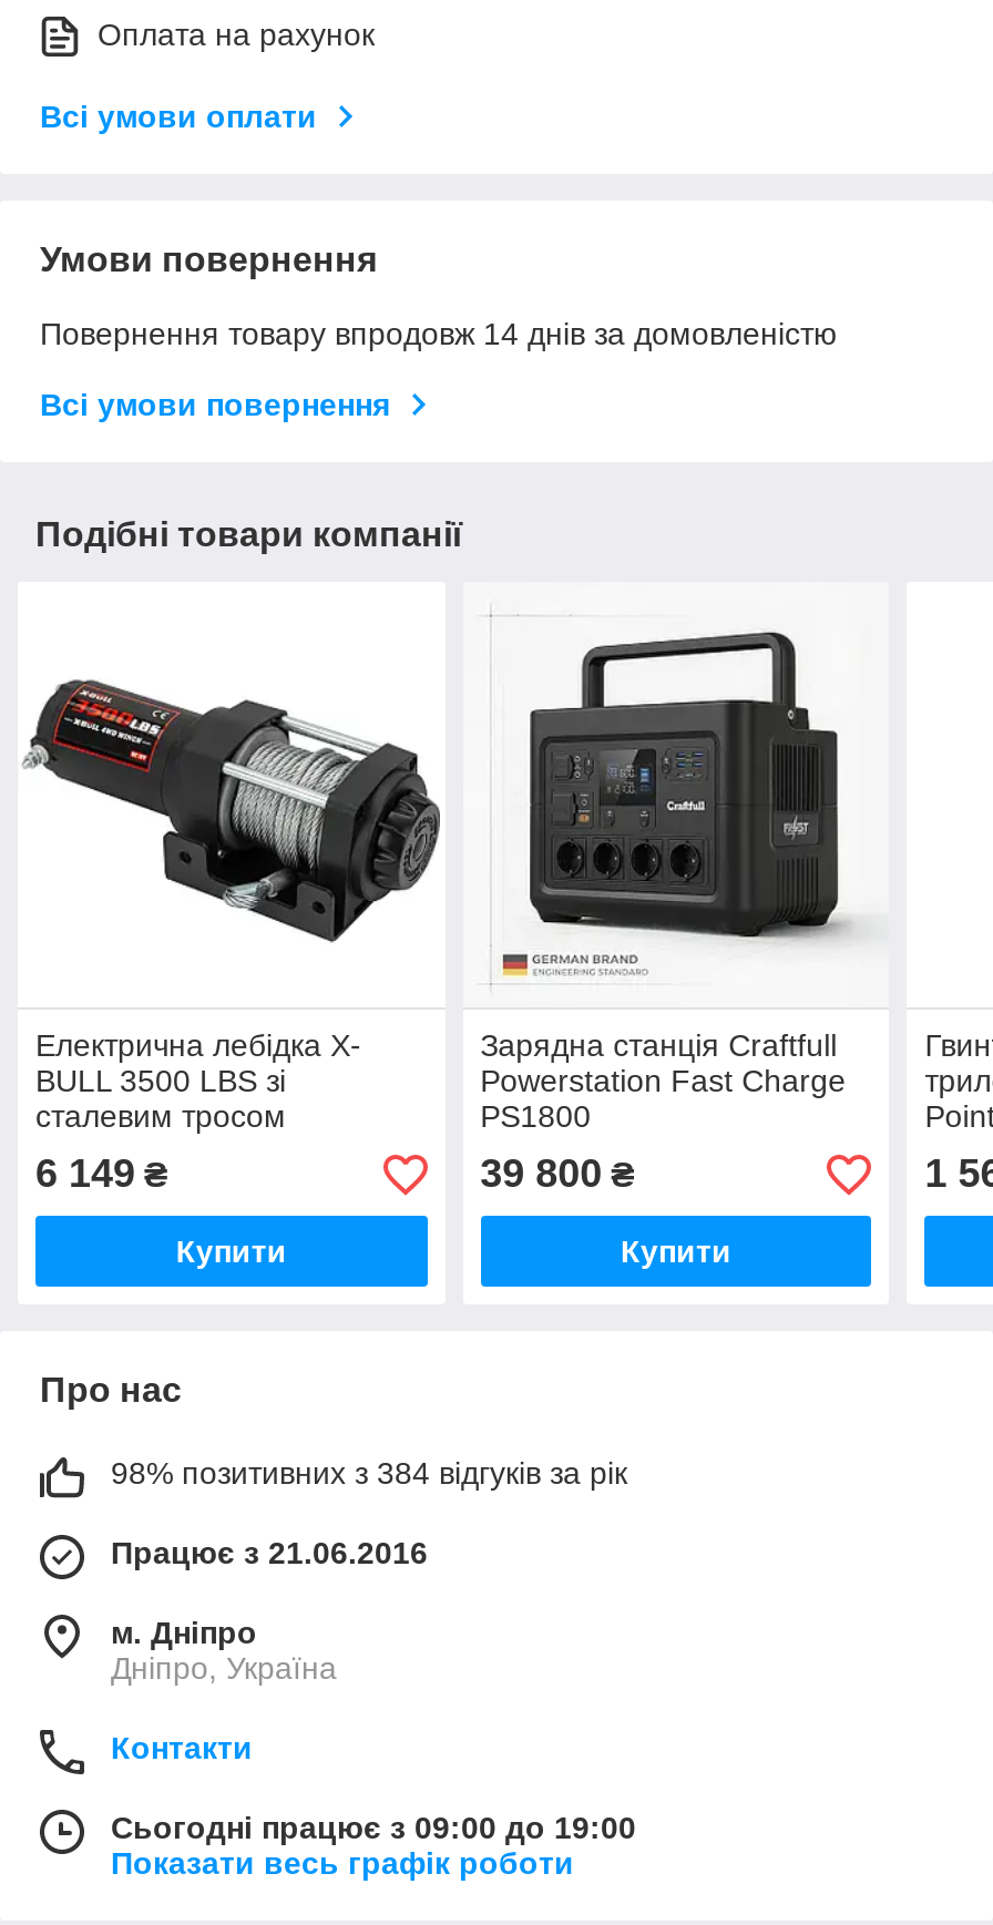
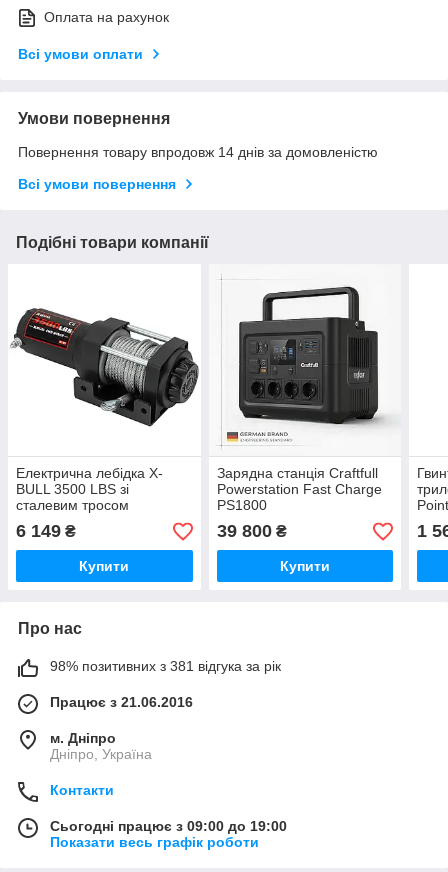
- 98% позитивних з 384 відгуків за рік
+ 98% позитивних з 381 відгука за рік
